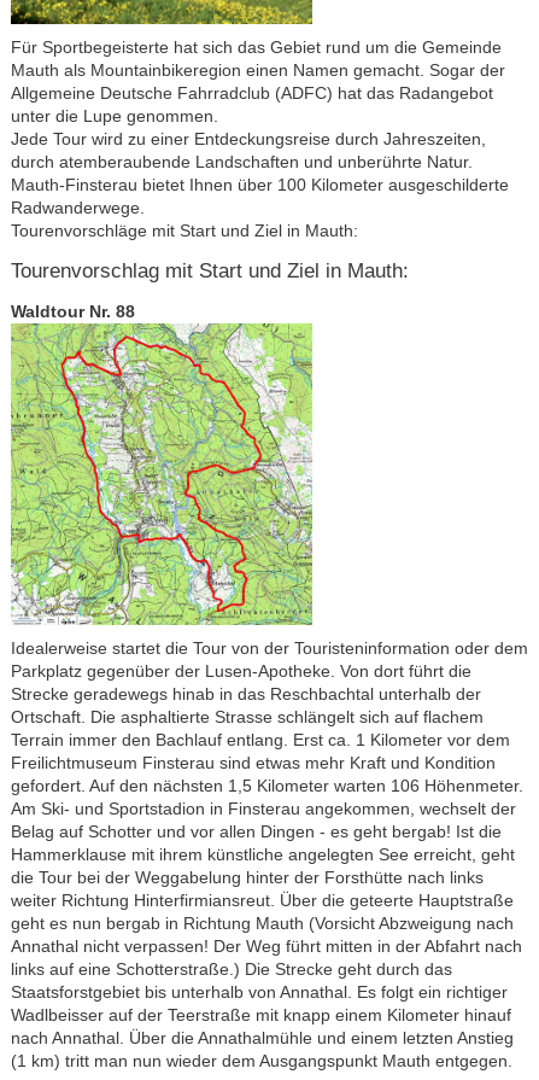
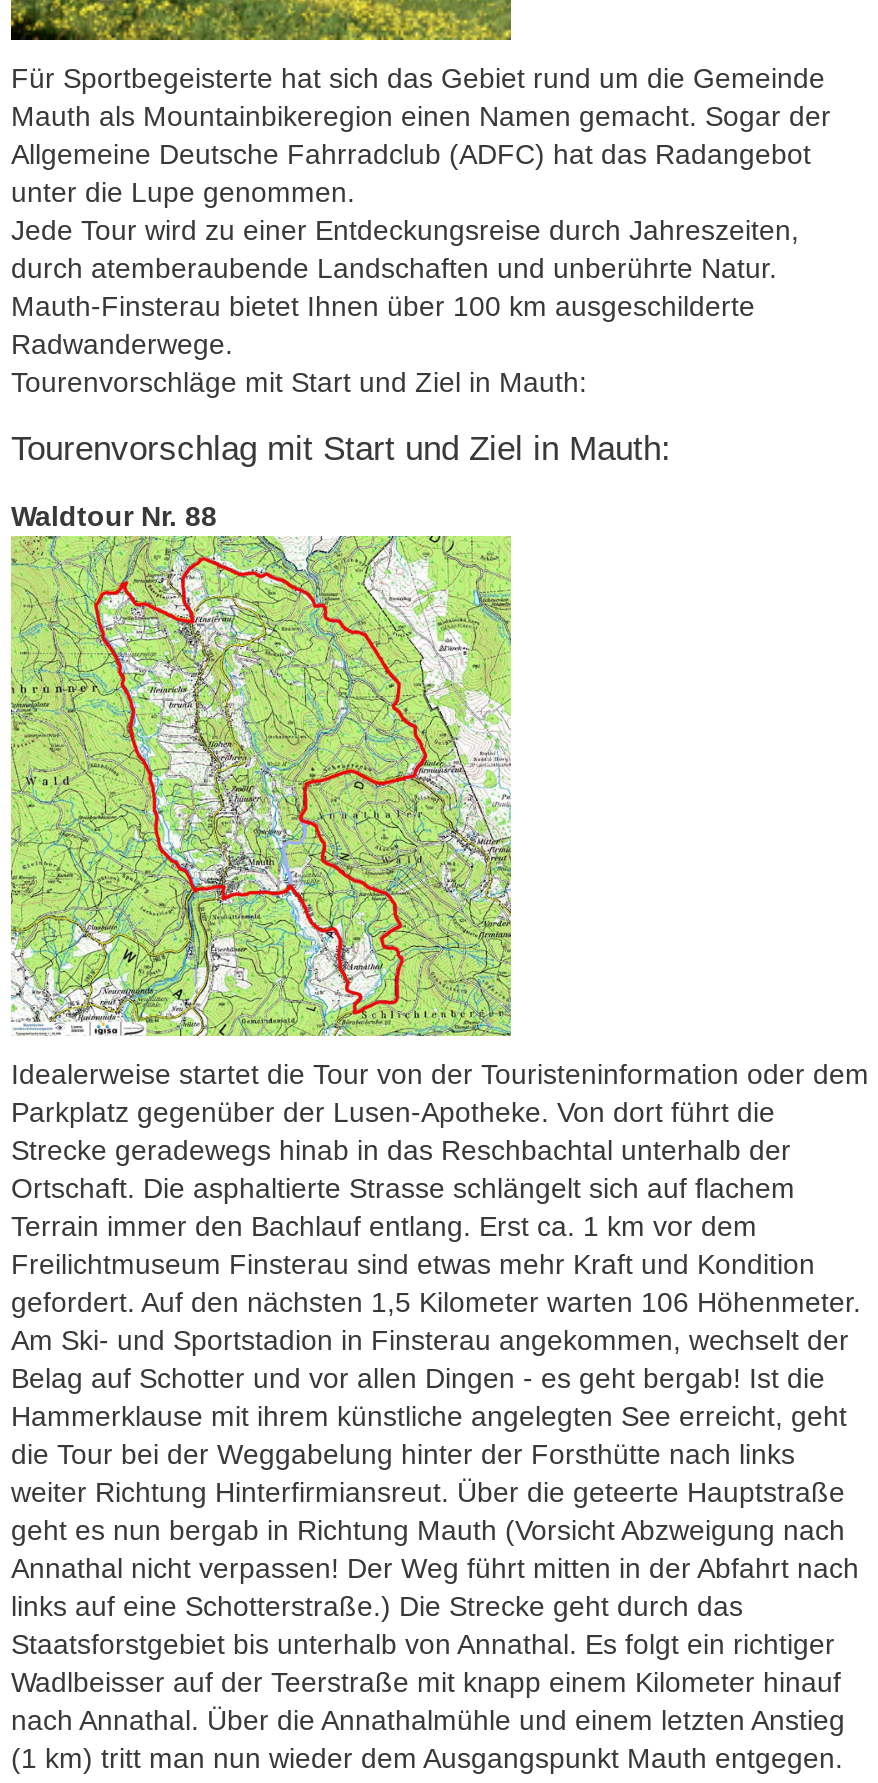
- Mauth-Finsterau bietet Ihnen über 100 Kilometer ausgeschilderte
+ Mauth-Finsterau bietet Ihnen über 100 km ausgeschilderte

- Terrain immer den Bachlauf entlang. Erst ca. 1 Kilometer vor dem
+ Terrain immer den Bachlauf entlang. Erst ca. 1 km vor dem
